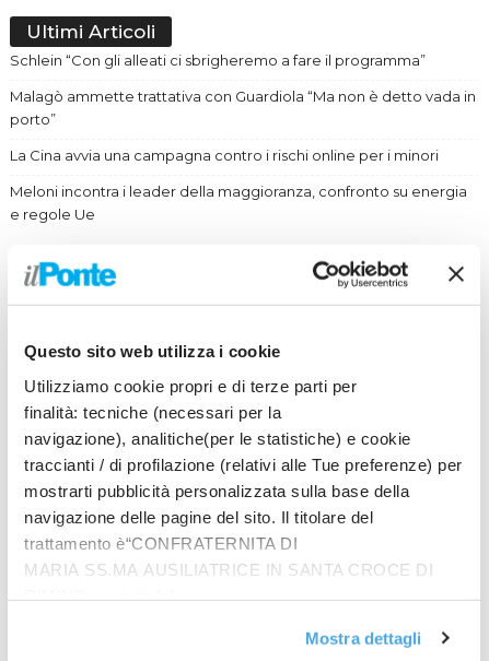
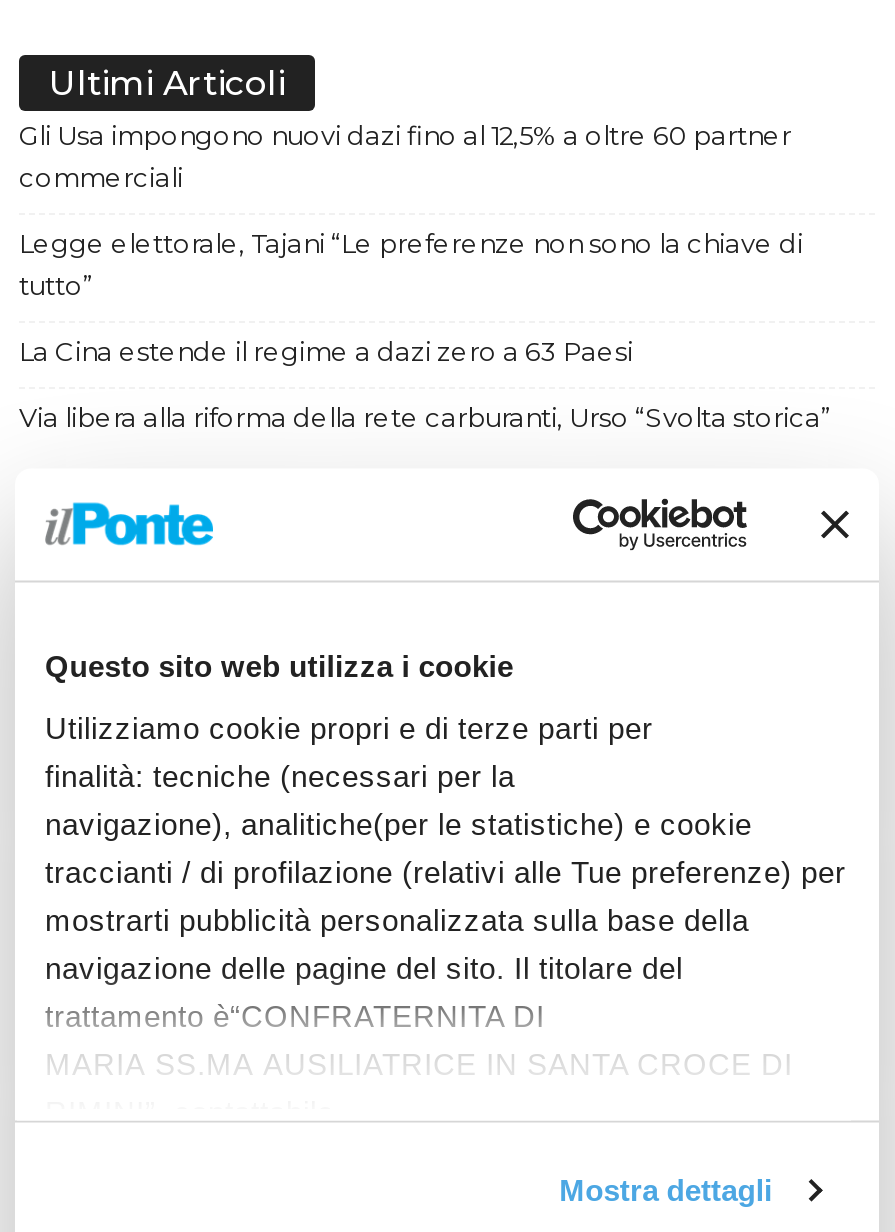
- Schlein “Con gli alleati ci sbrigheremo a fare il programma”
+ Gli Usa impongono nuovi dazi fino al 12,5% a oltre 60 partner
+ commerciali

- Malagò ammette trattativa con Guardiola “Ma non è detto vada in
- porto”
+ Legge elettorale, Tajani “Le preferenze non sono la chiave di
+ tutto”

- La Cina avvia una campagna contro i rischi online per i minori
+ La Cina estende il regime a dazi zero a 63 Paesi

- Meloni incontra i leader della maggioranza, confronto su energia
- e regole Ue
+ Via libera alla riforma della rete carburanti, Urso “Svolta storica”
